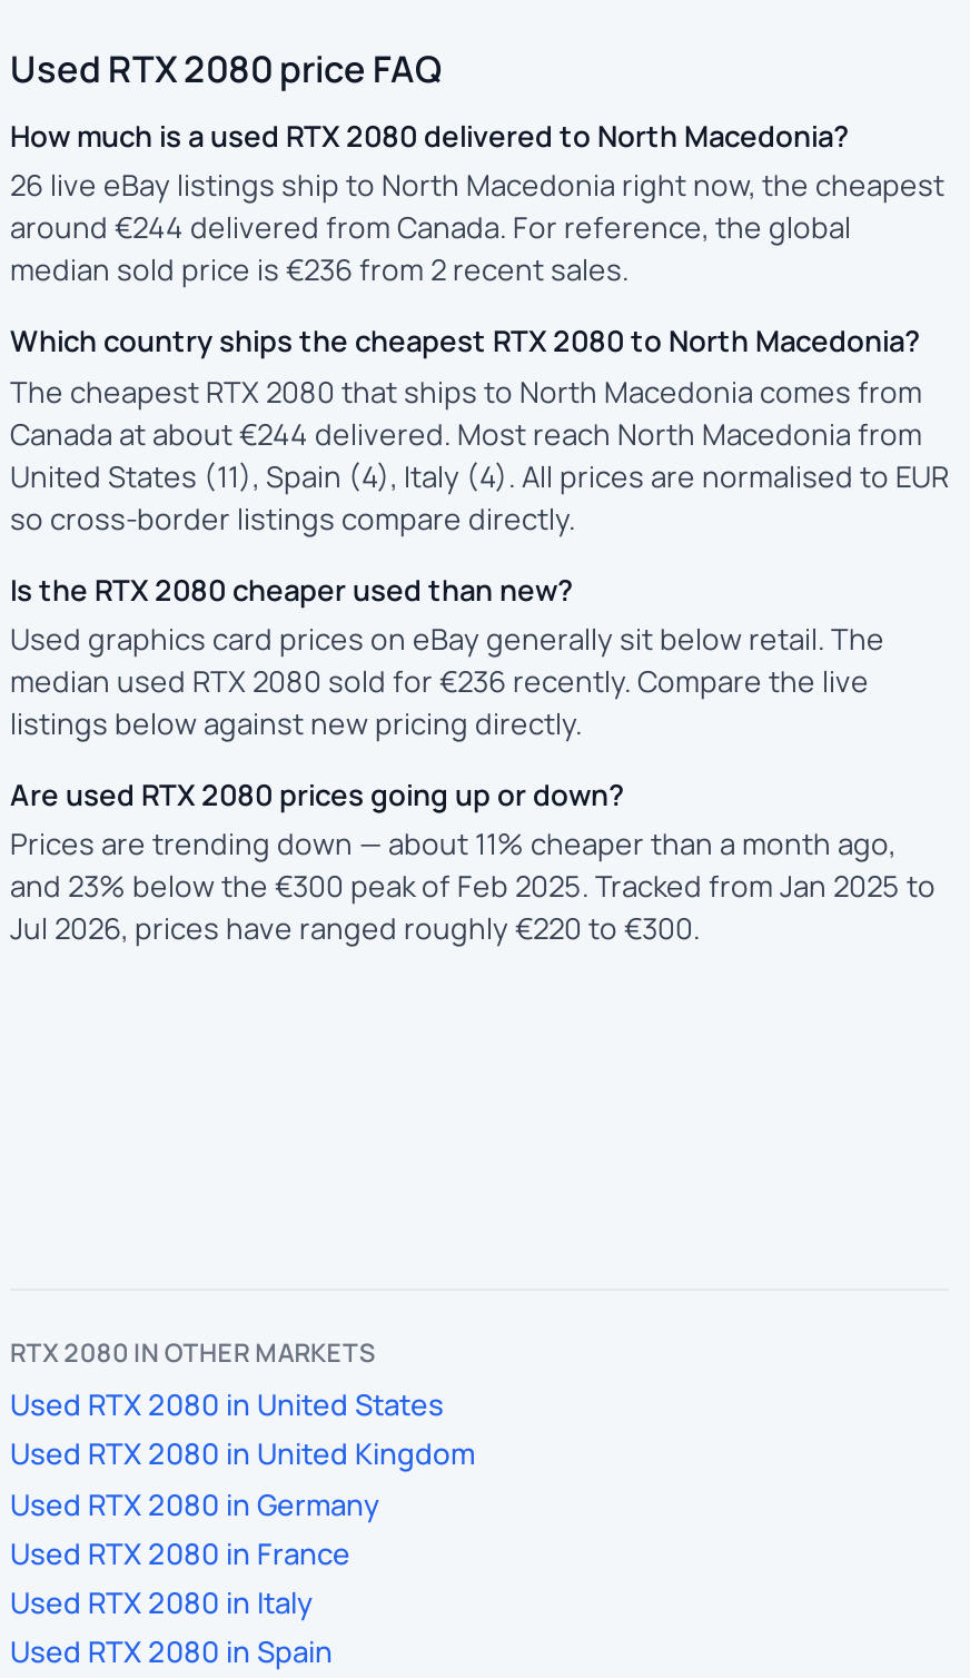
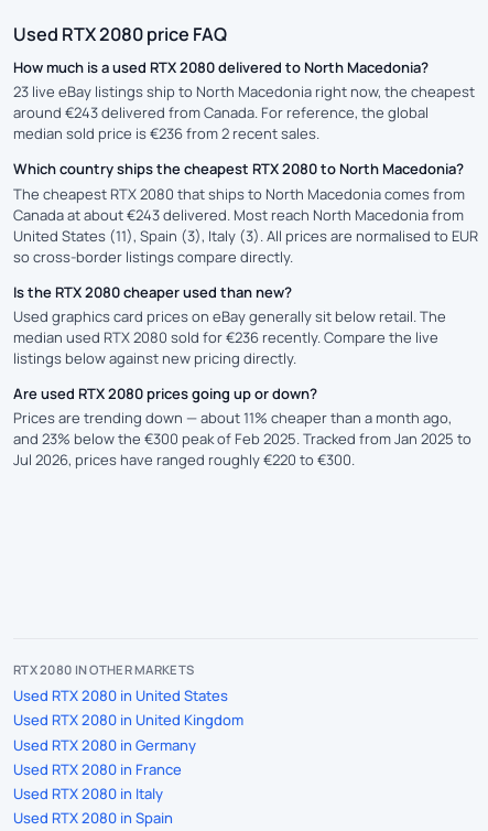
- 26 live eBay listings ship to North Macedonia right now, the cheapest
+ 23 live eBay listings ship to North Macedonia right now, the cheapest

- around €244 delivered from Canada. For reference, the global
+ around €243 delivered from Canada. For reference, the global

- Canada at about €244 delivered. Most reach North Macedonia from
+ Canada at about €243 delivered. Most reach North Macedonia from

- United States (11), Spain (4), Italy (4). All prices are normalised to EUR
+ United States (11), Spain (3), Italy (3). All prices are normalised to EUR
